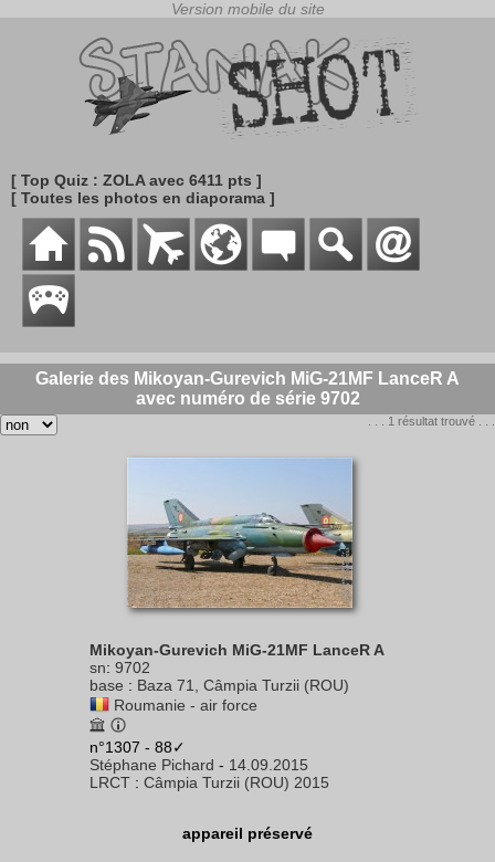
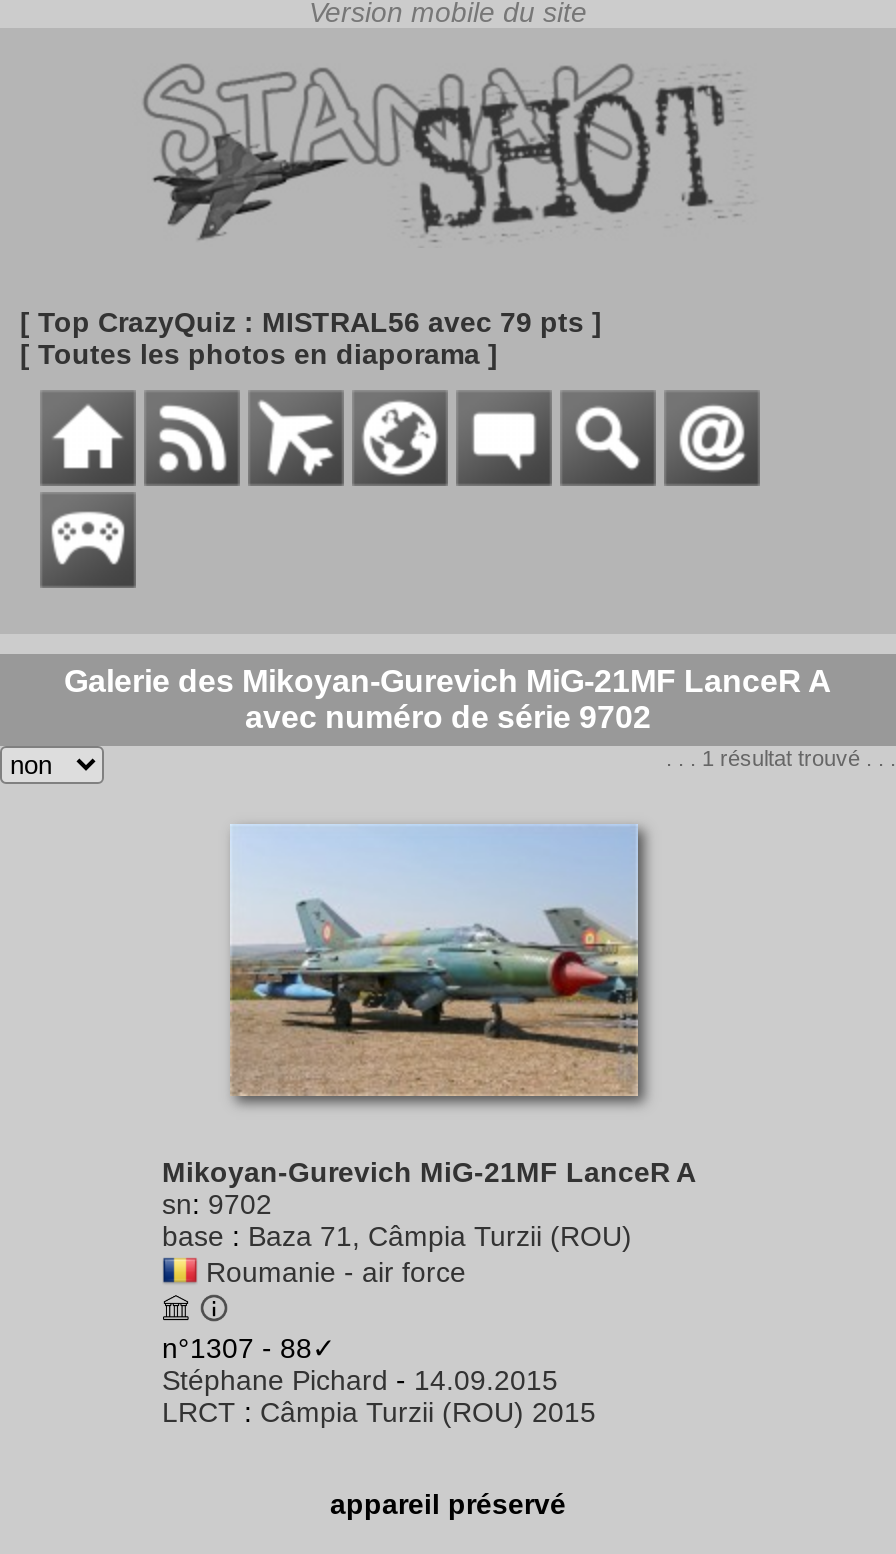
- [ Top Quiz : ZOLA avec 6411 pts ]
+ [ Top CrazyQuiz : MISTRAL56 avec 79 pts ]
